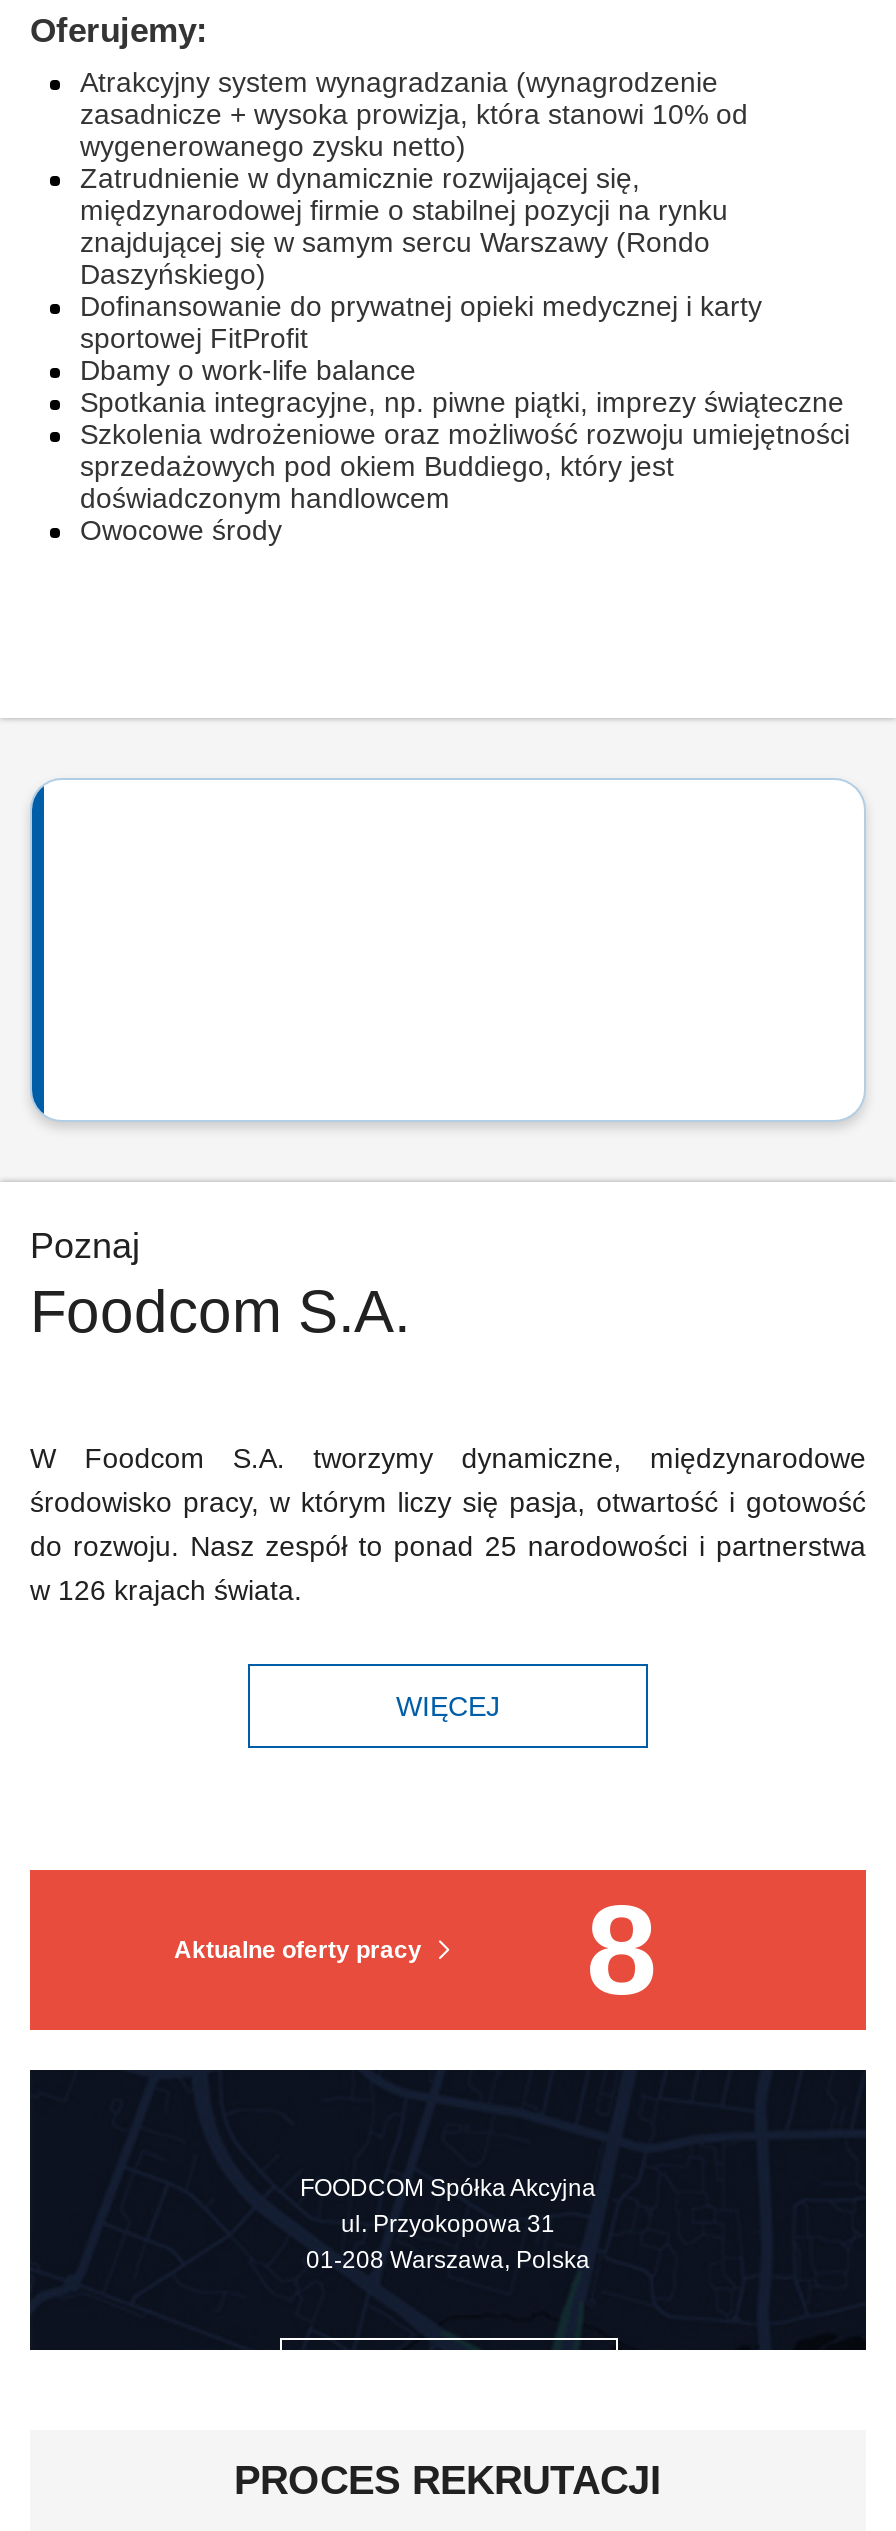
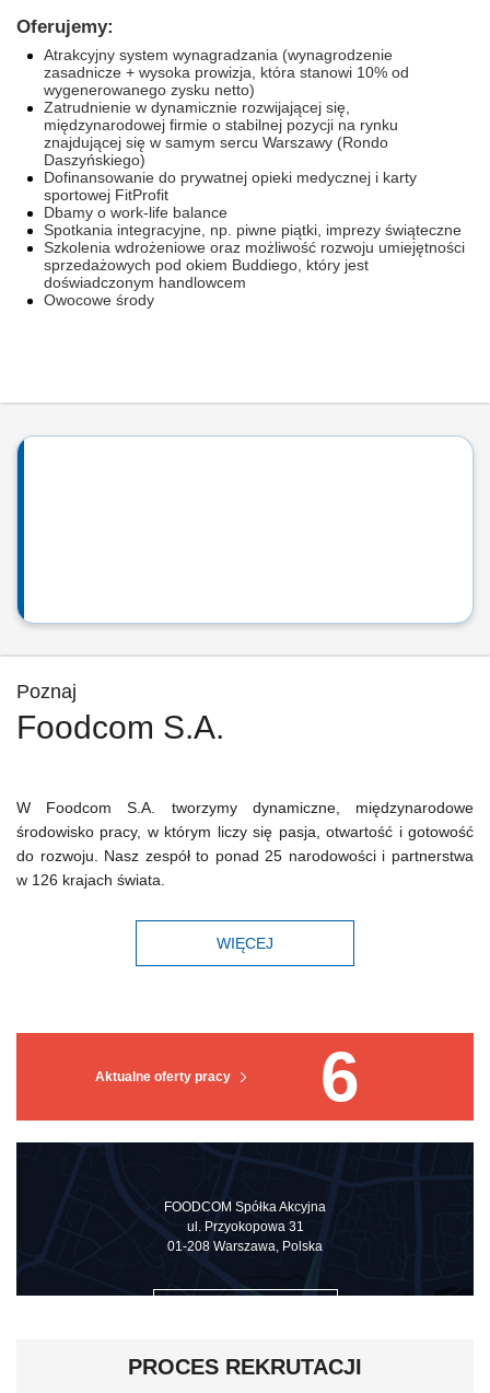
- 8
+ 6
